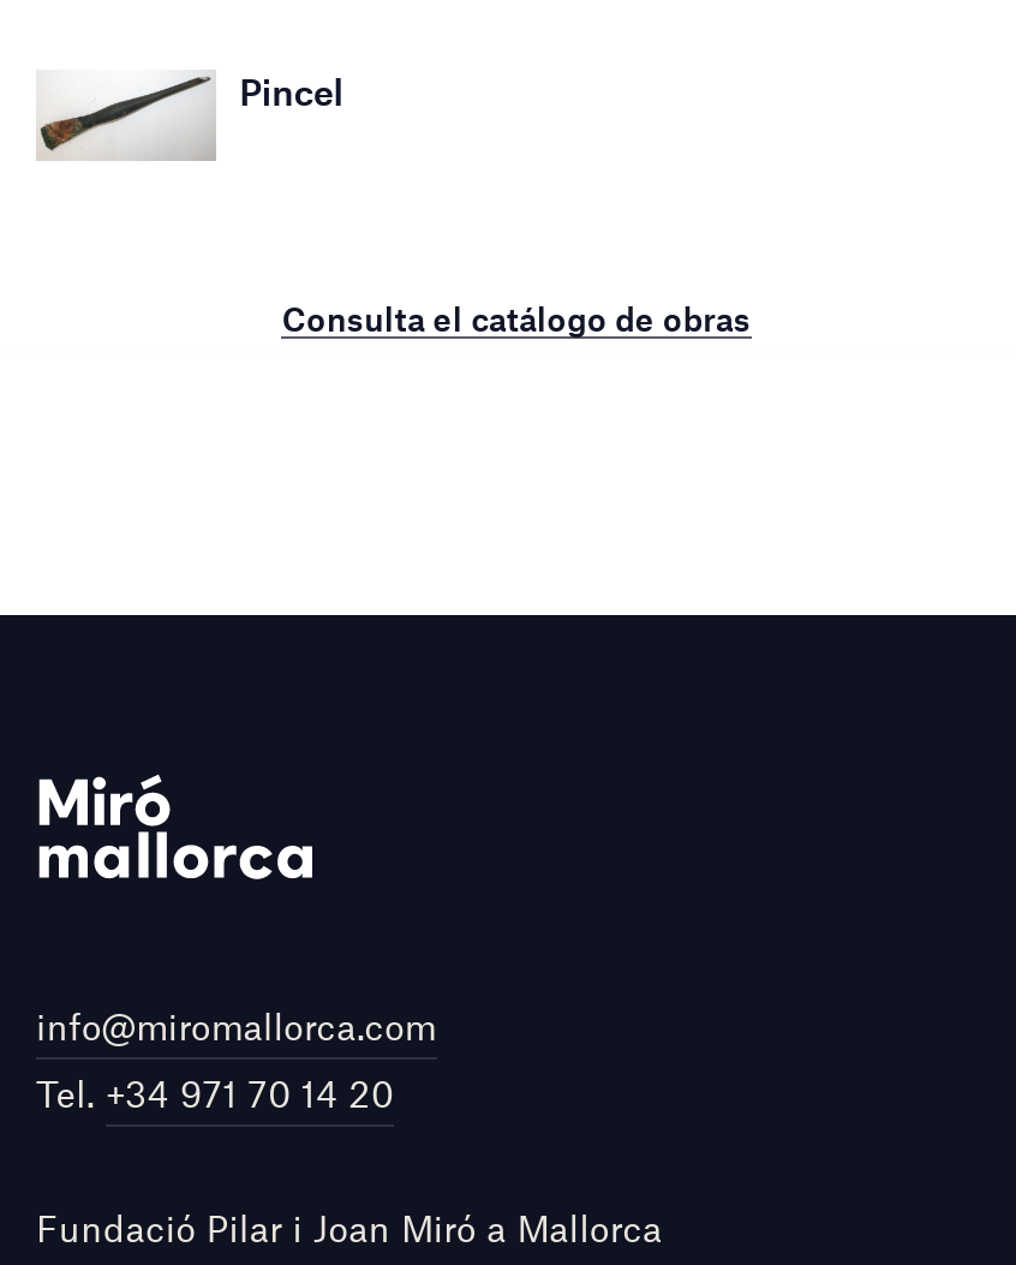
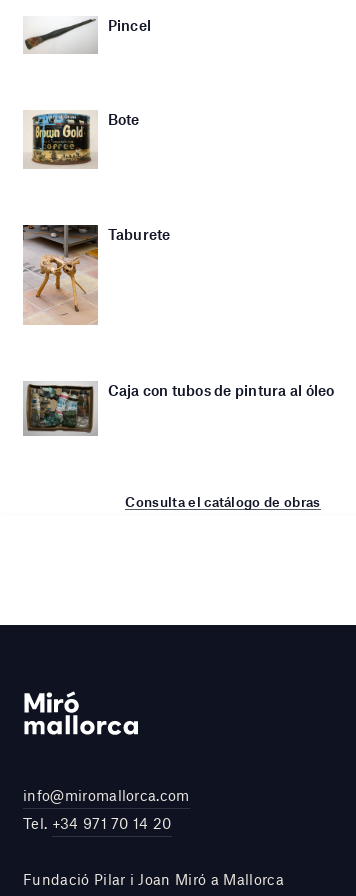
+ [image]
+ Taburete

+ [image]
+ Bote

+ [image]
+ Caja con tubos de pintura al óleo
